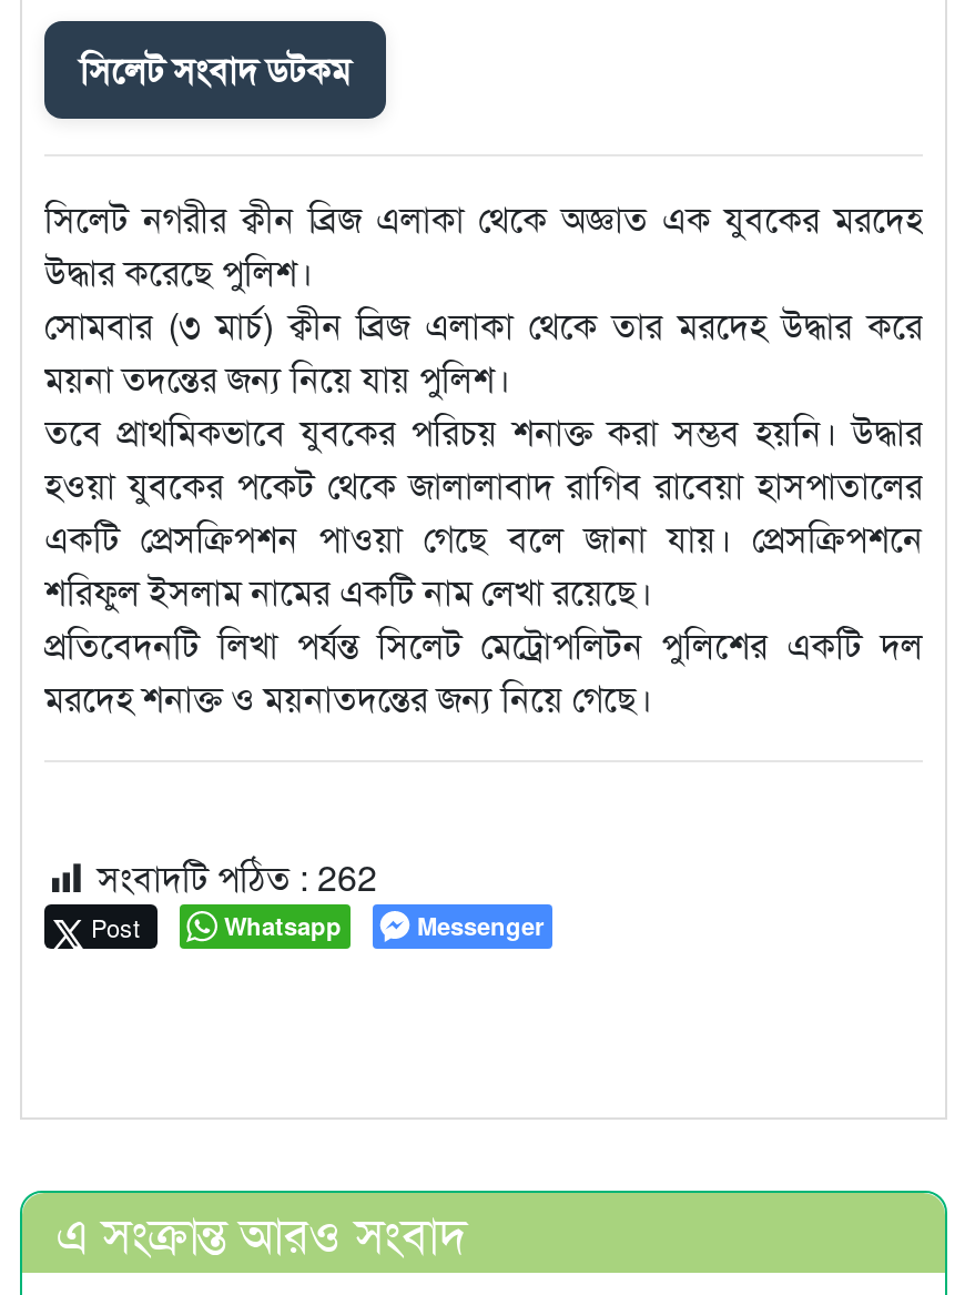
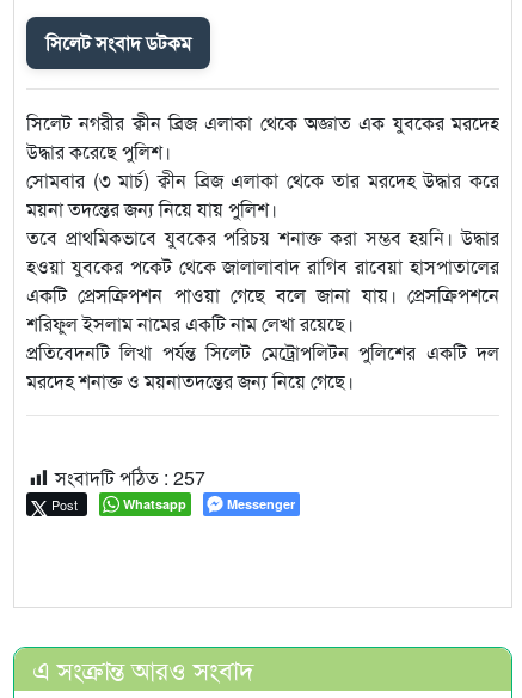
- সংবাদটি পঠিত : 262
+ সংবাদটি পঠিত : 257
